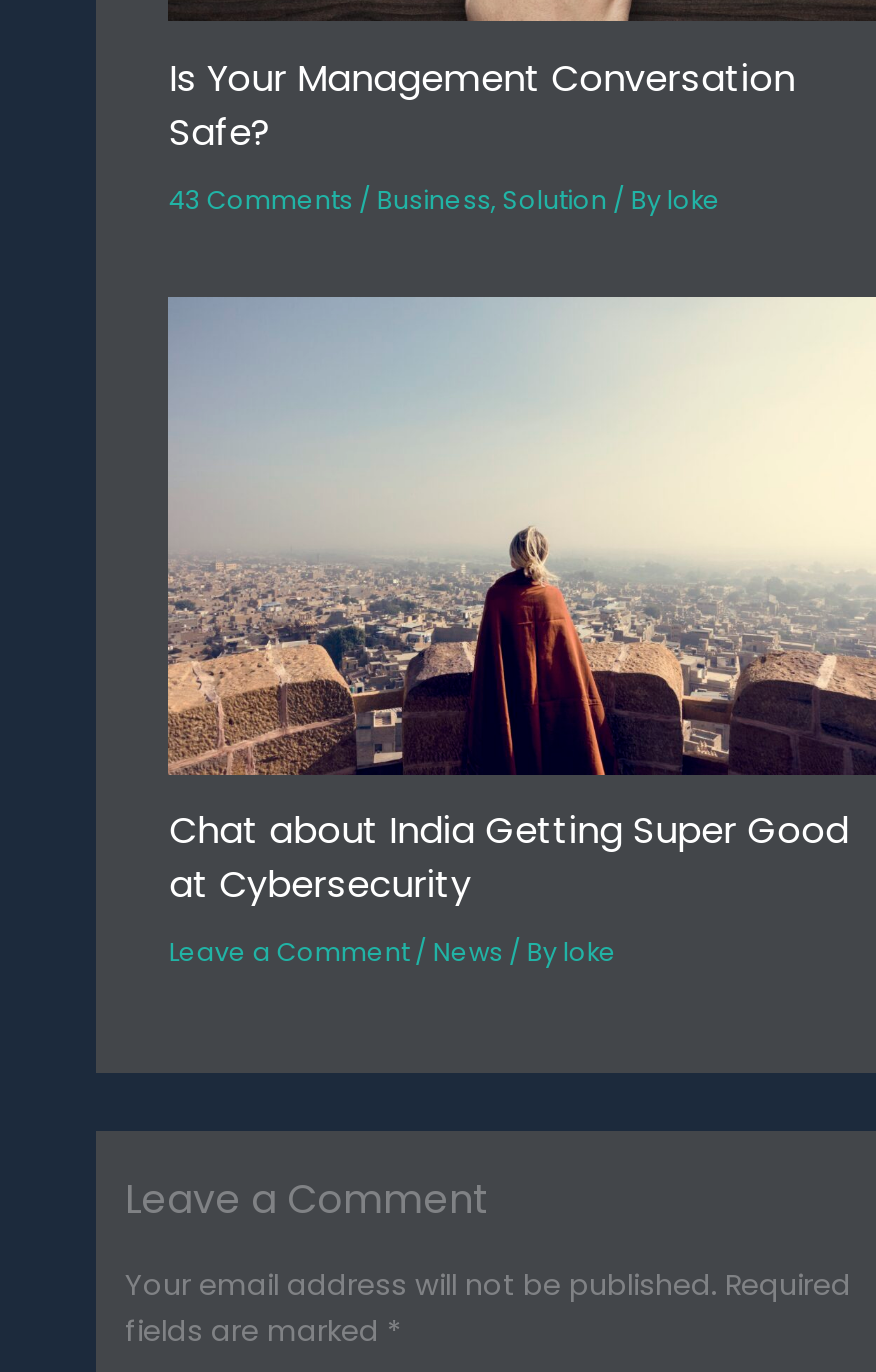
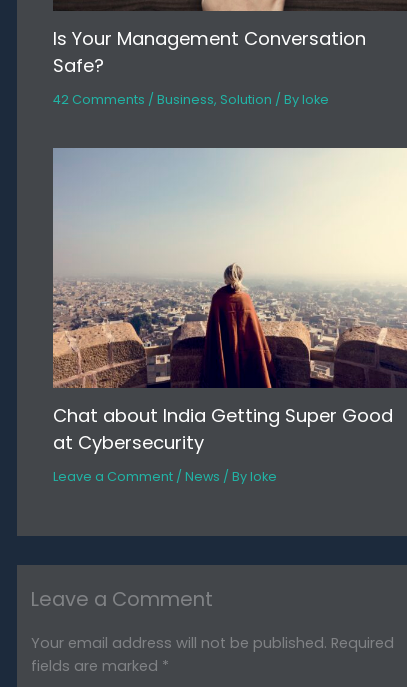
- 43 Comments / Business, Solution / By loke
+ 42 Comments / Business, Solution / By loke
